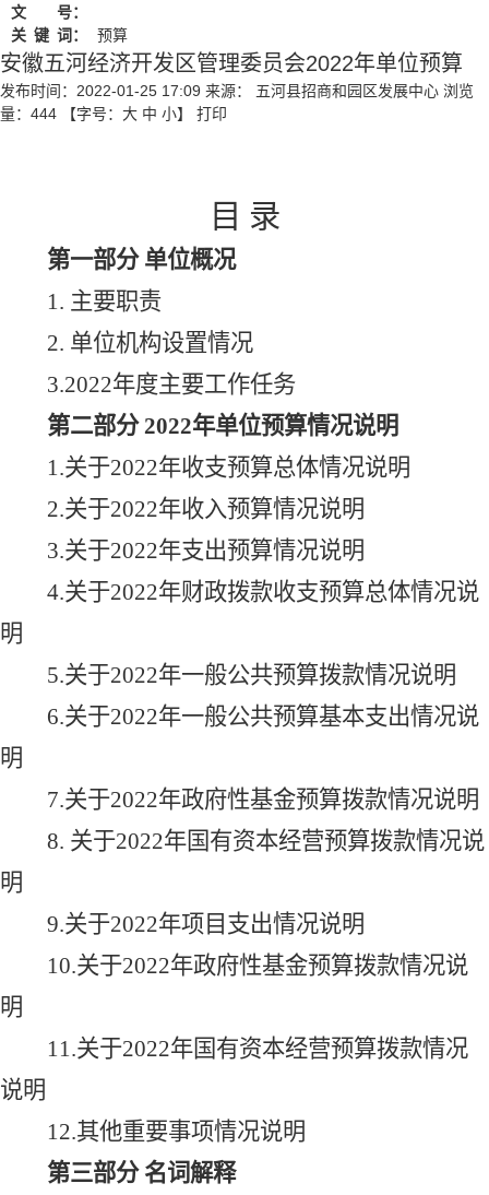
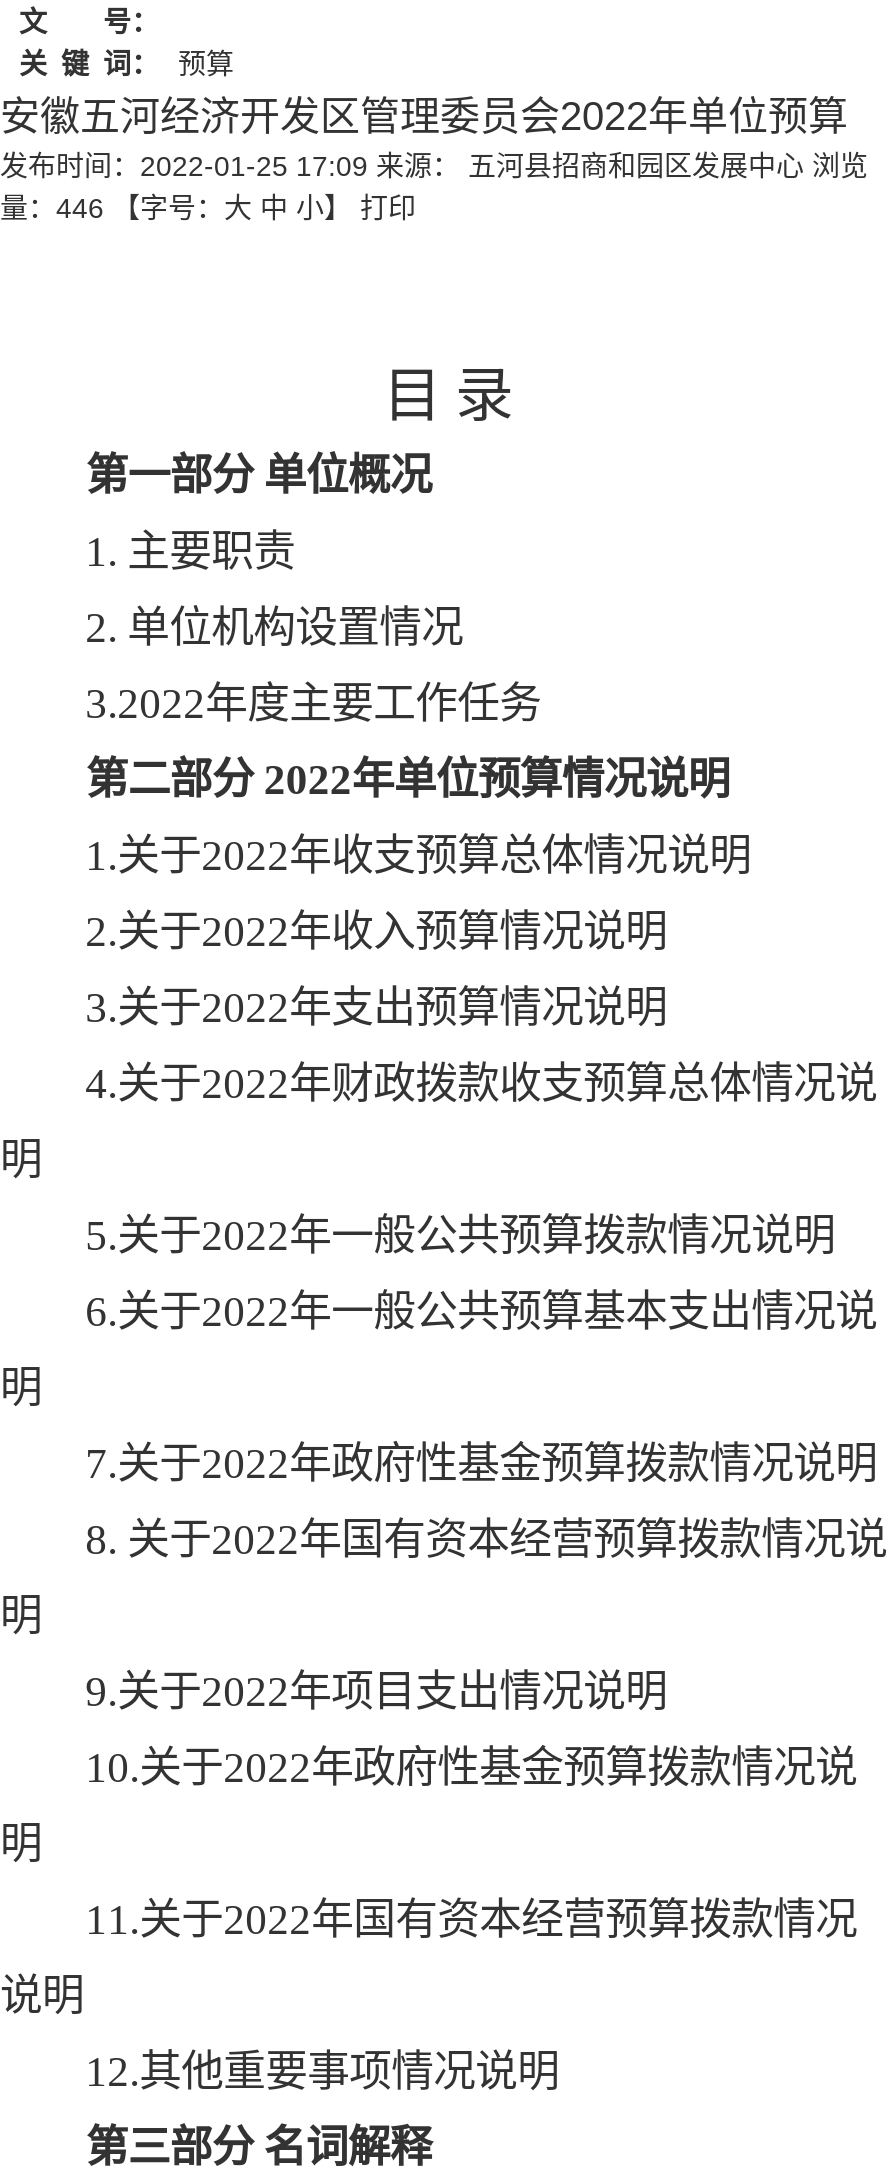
- 量：444 【字号：大 中 小】 打印
+ 量：446 【字号：大 中 小】 打印
